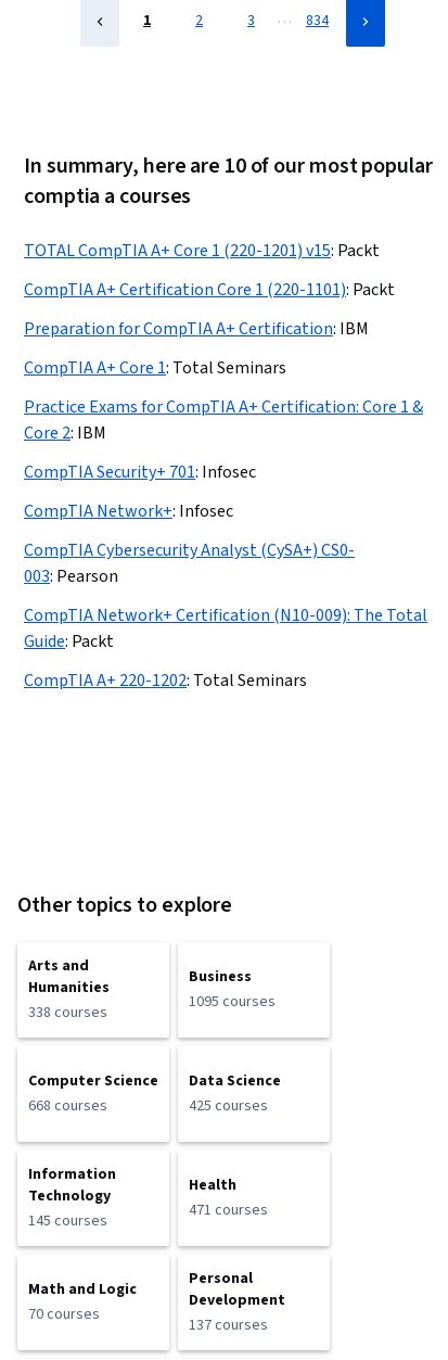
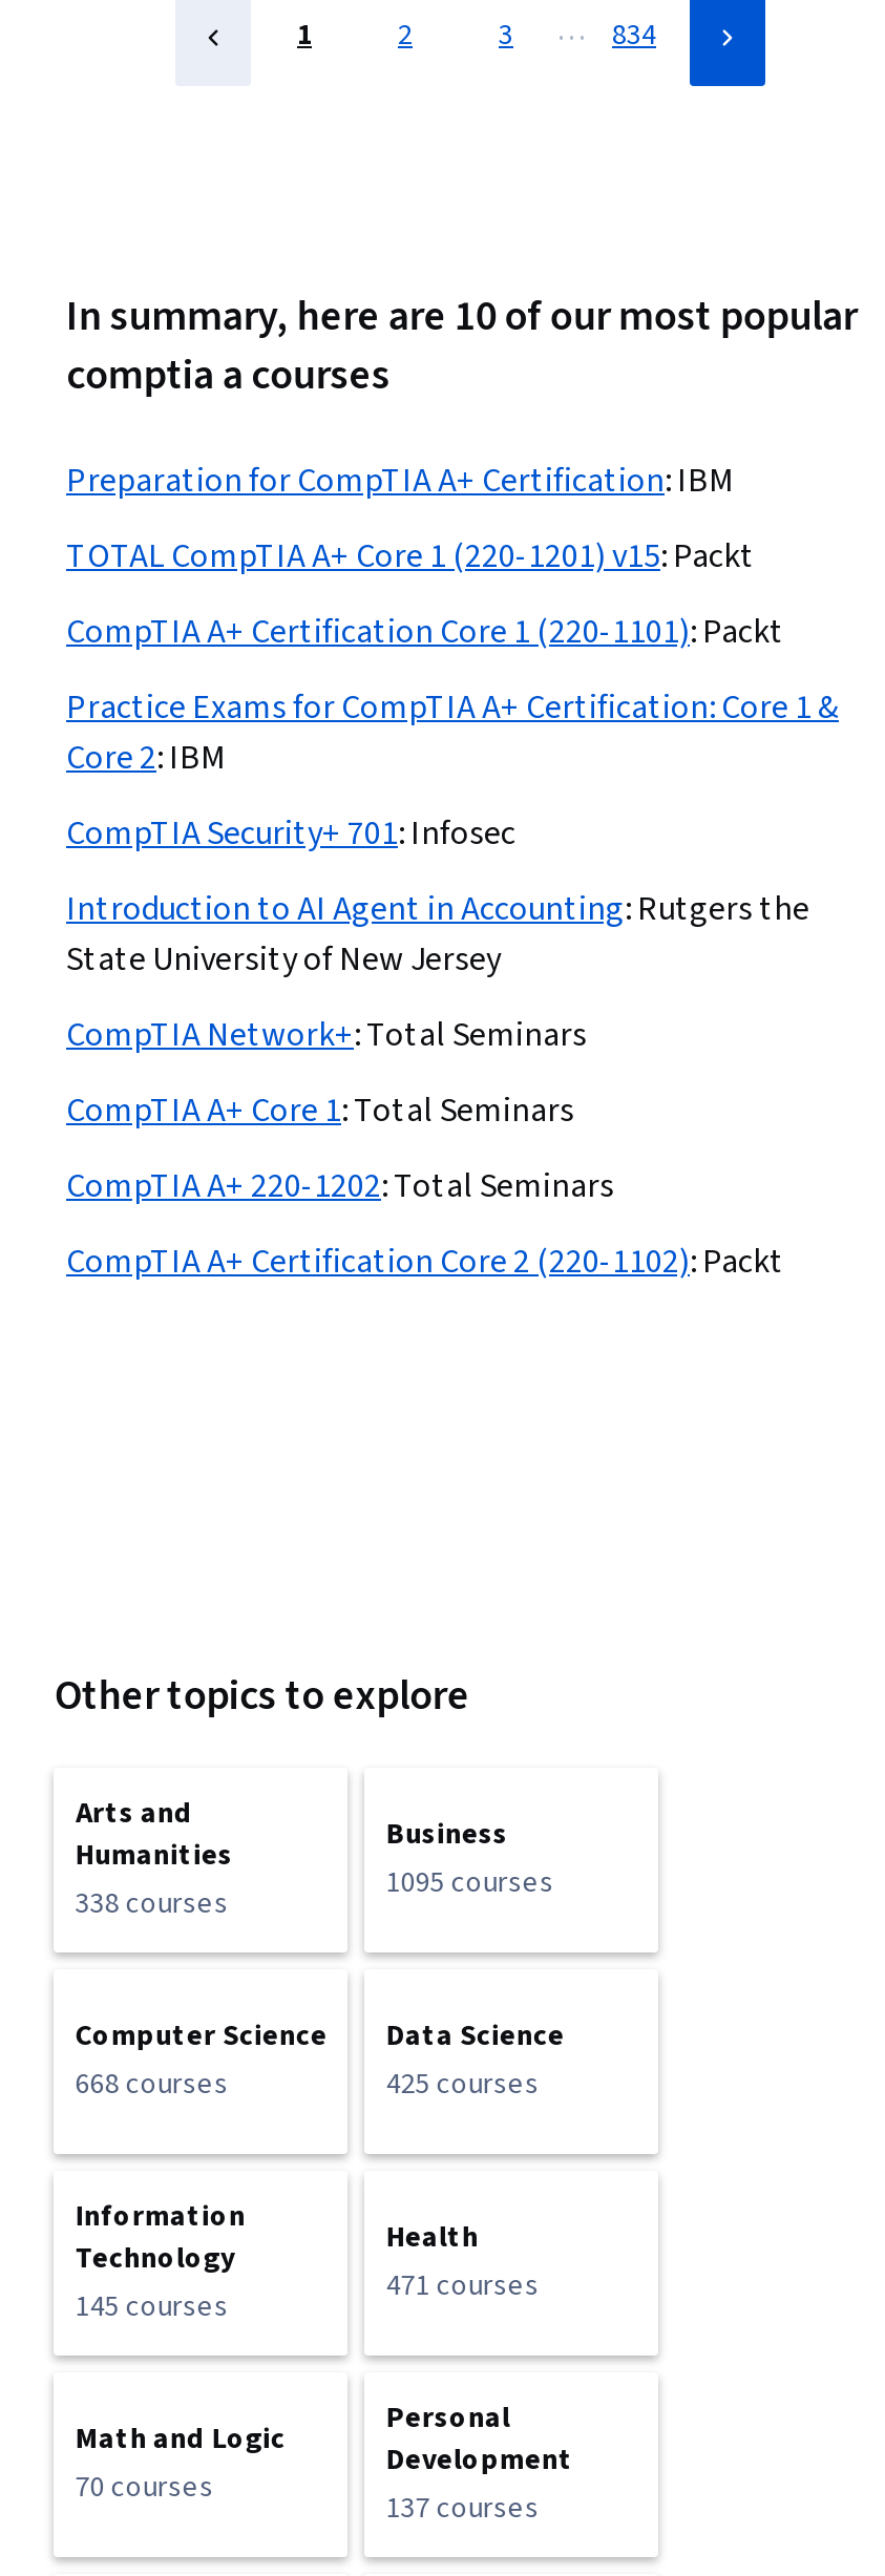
moved down: TOTAL CompTIA A+ Core 1 (220-1201) v15: Packt | CompTIA A+ Certification Core 1 (220-1101): Packt

moved up: Preparation for CompTIA A+ Certification: IBM

moved down: CompTIA A+ Core 1: Total Seminars

- CompTIA Network+: Infosec
+ Introduction to AI Agent in Accounting: Rutgers the
+ State University of New Jersey

- CompTIA Cybersecurity Analyst (CySA+) CS0-
- 003: Pearson
+ CompTIA Network+: Total Seminars

- CompTIA Network+ Certification (N10-009): The Total
- Guide: Packt

moved up: CompTIA A+ 220-1202: Total Seminars

+ CompTIA A+ Certification Core 2 (220-1102): Packt
